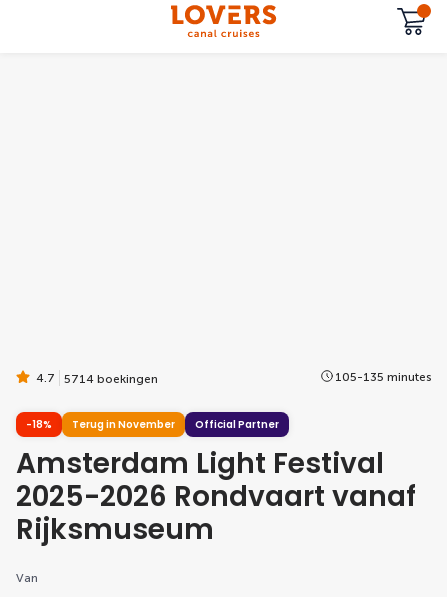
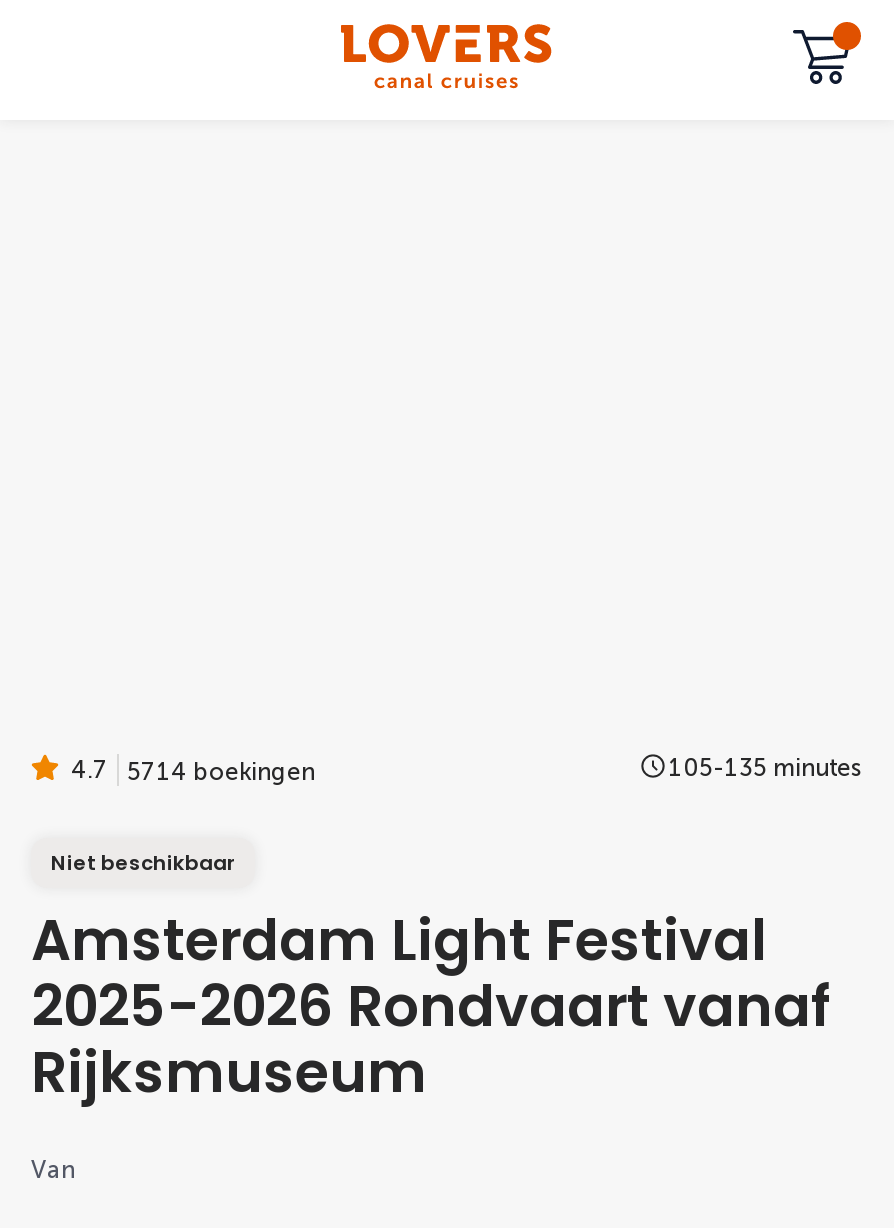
- -18%
- Terug in November
- Official Partner
+ Niet beschikbaar
